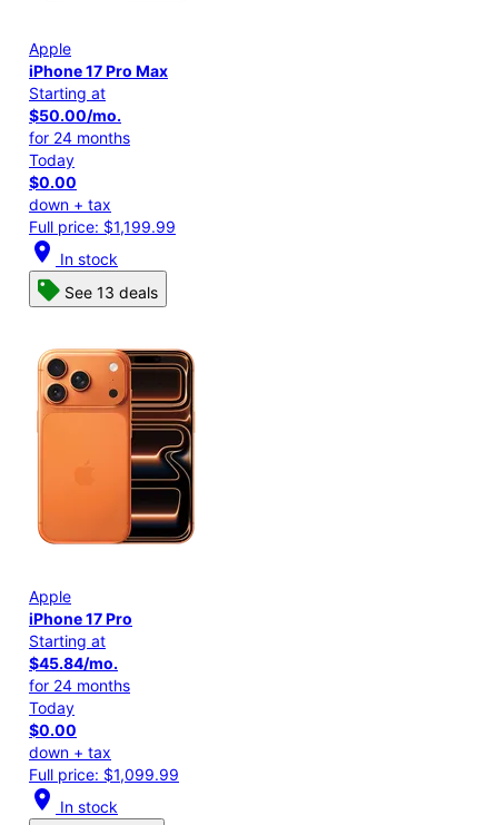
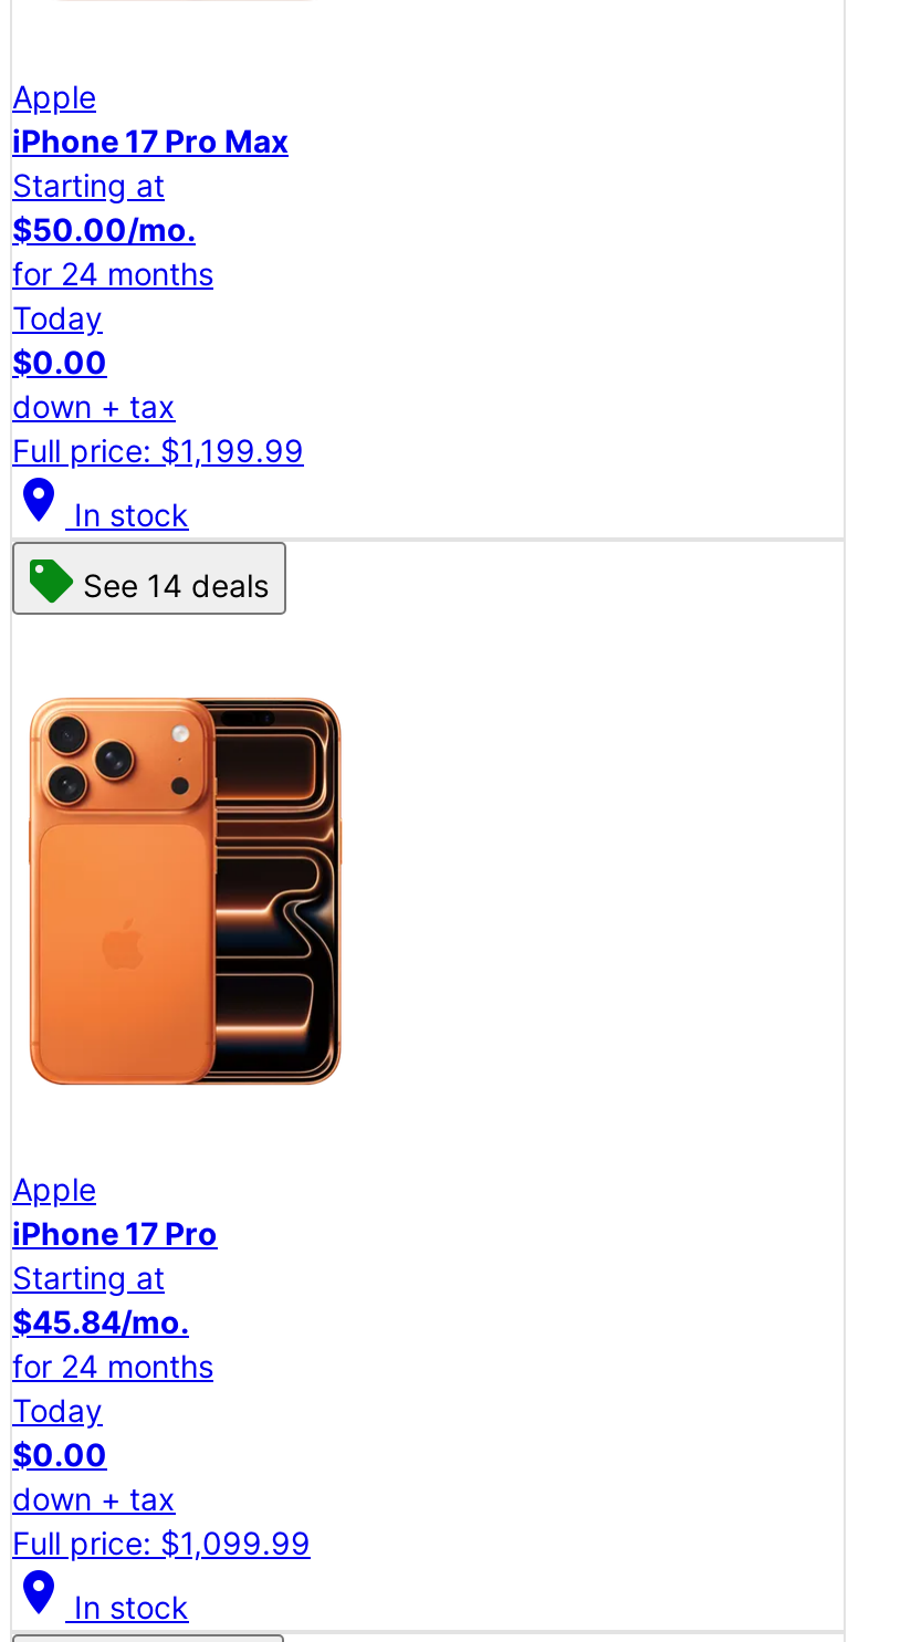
- See 13 deals
+ See 14 deals
